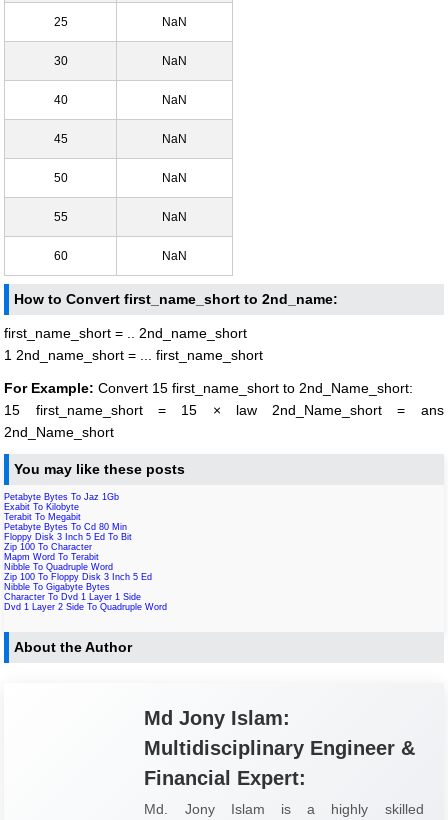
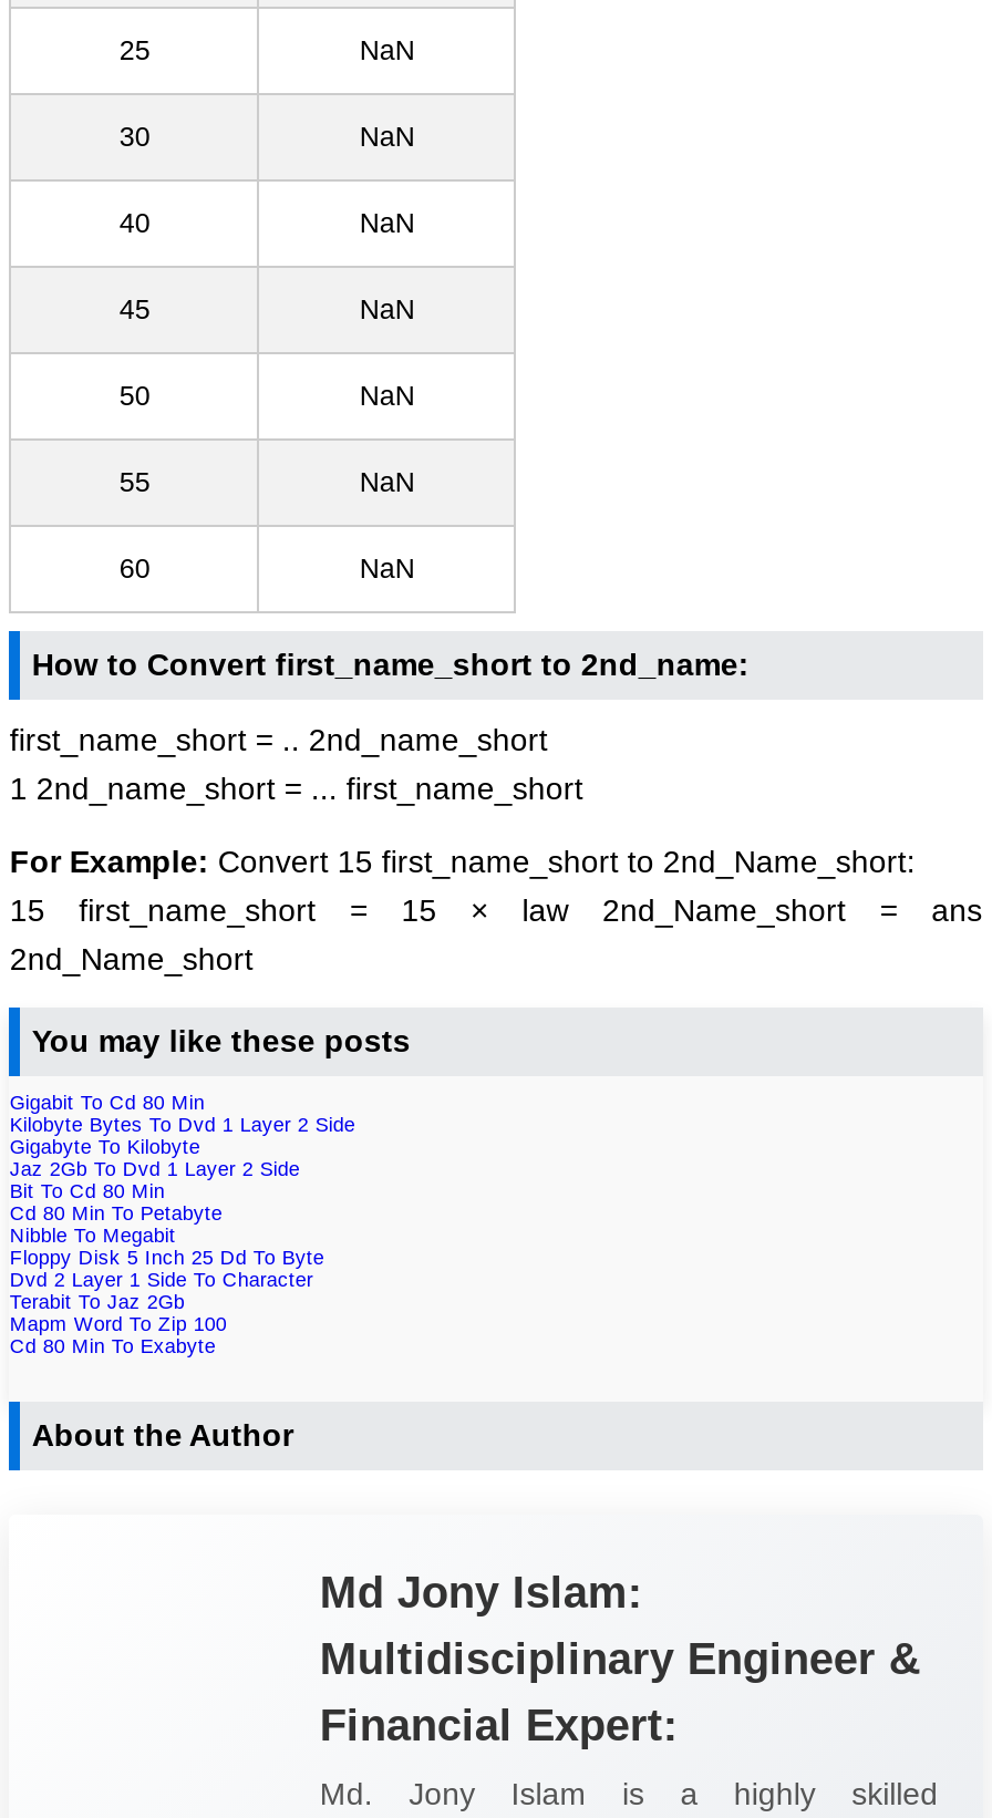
- Petabyte Bytes To Jaz 1Gb
- Exabit To Kilobyte
- Terabit To Megabit
- Petabyte Bytes To Cd 80 Min
- Floppy Disk 3 Inch 5 Ed To Bit
- Zip 100 To Character
- Mapm Word To Terabit
- Nibble To Quadruple Word
- Zip 100 To Floppy Disk 3 Inch 5 Ed
- Nibble To Gigabyte Bytes
- Character To Dvd 1 Layer 1 Side
- Dvd 1 Layer 2 Side To Quadruple Word
+ Gigabit To Cd 80 Min
+ Kilobyte Bytes To Dvd 1 Layer 2 Side
+ Gigabyte To Kilobyte
+ Jaz 2Gb To Dvd 1 Layer 2 Side
+ Bit To Cd 80 Min
+ Cd 80 Min To Petabyte
+ Nibble To Megabit
+ Floppy Disk 5 Inch 25 Dd To Byte
+ Dvd 2 Layer 1 Side To Character
+ Terabit To Jaz 2Gb
+ Mapm Word To Zip 100
+ Cd 80 Min To Exabyte
